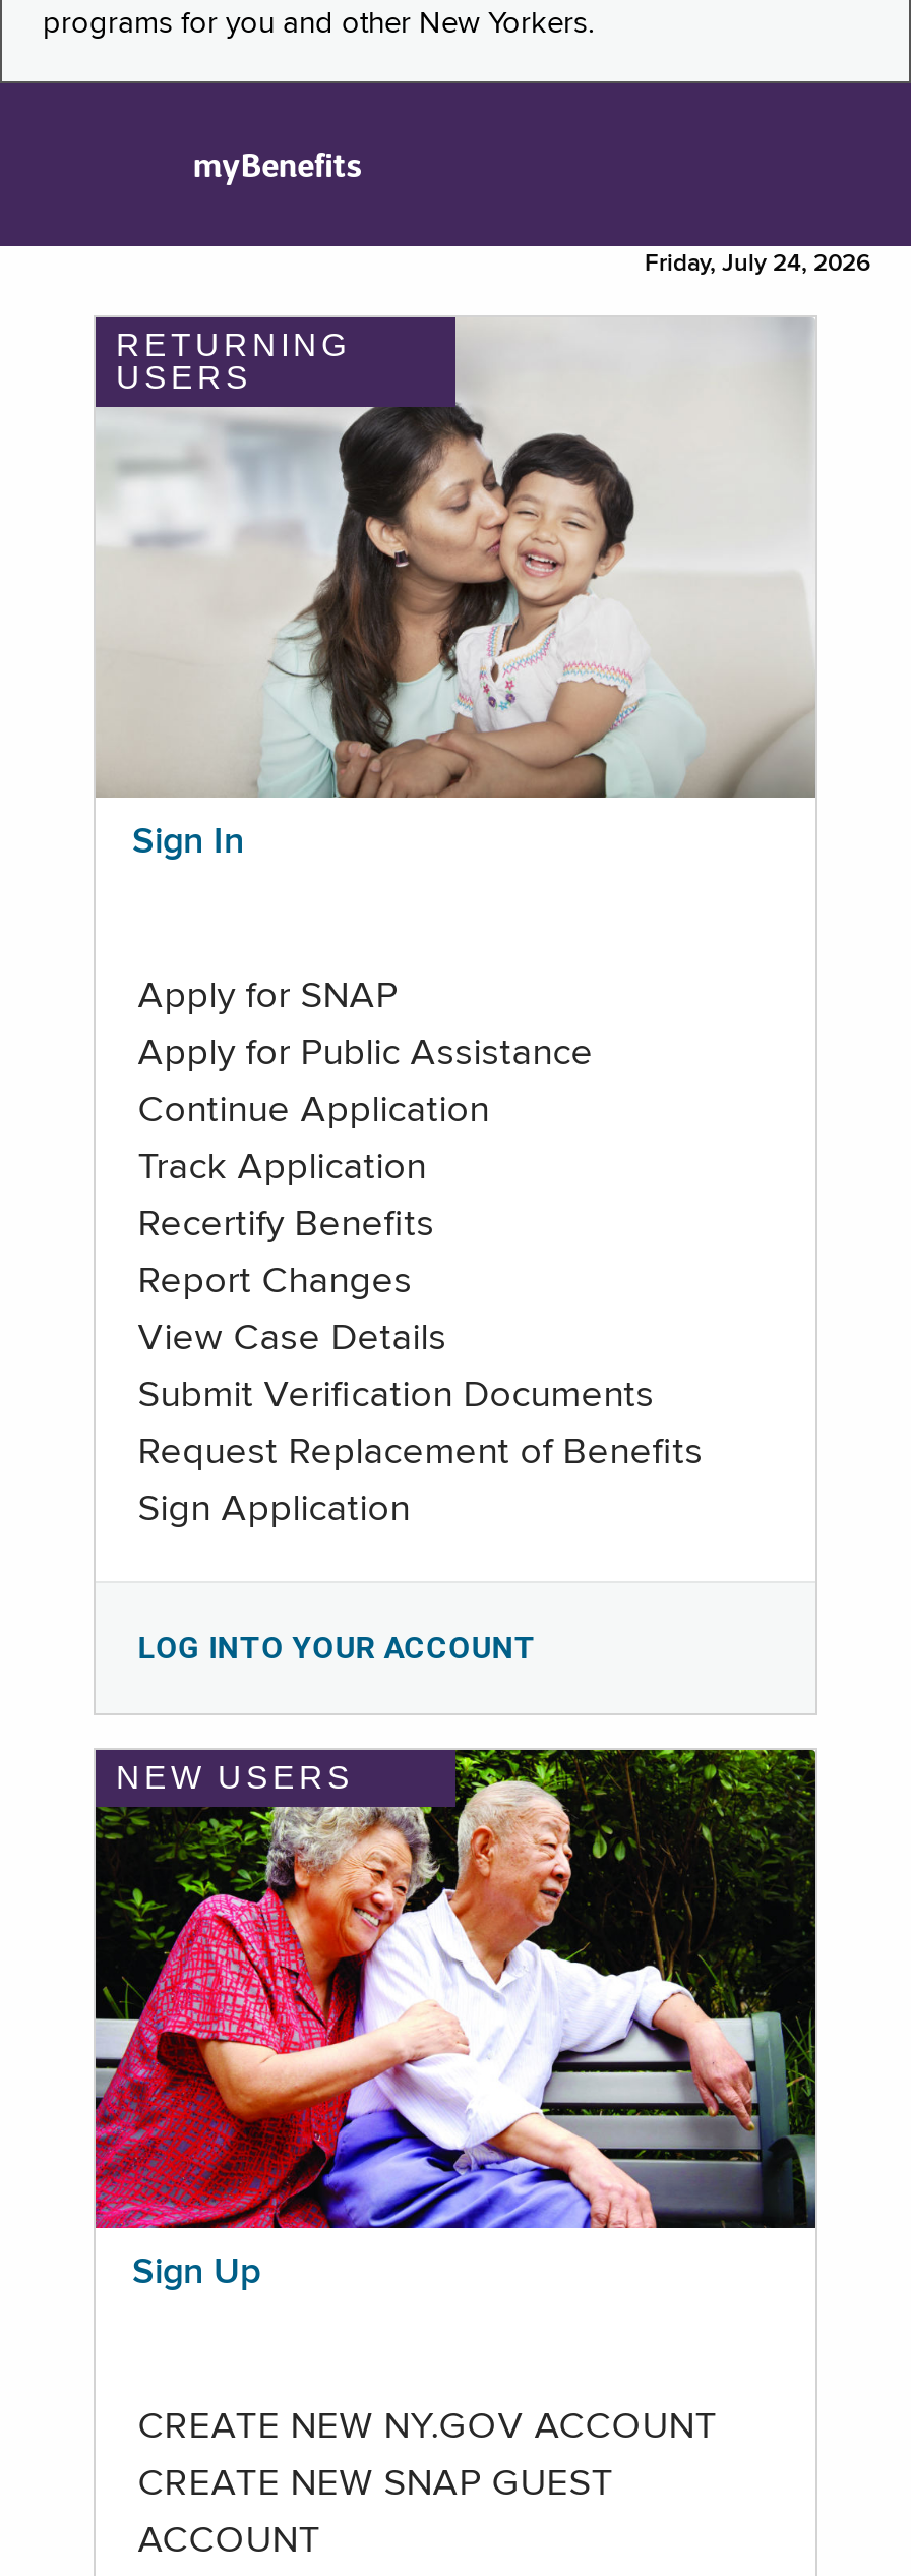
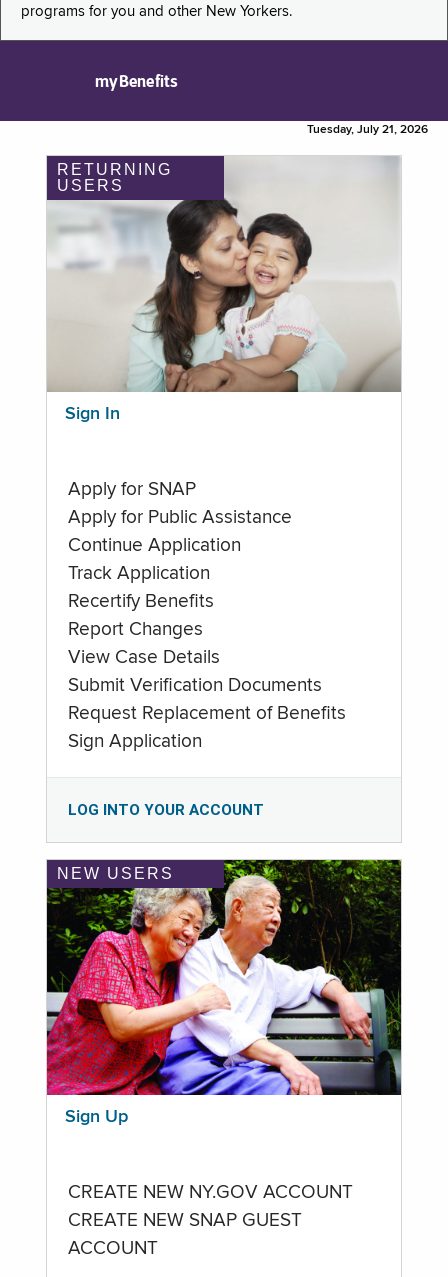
- Friday, July 24, 2026
+ Tuesday, July 21, 2026
